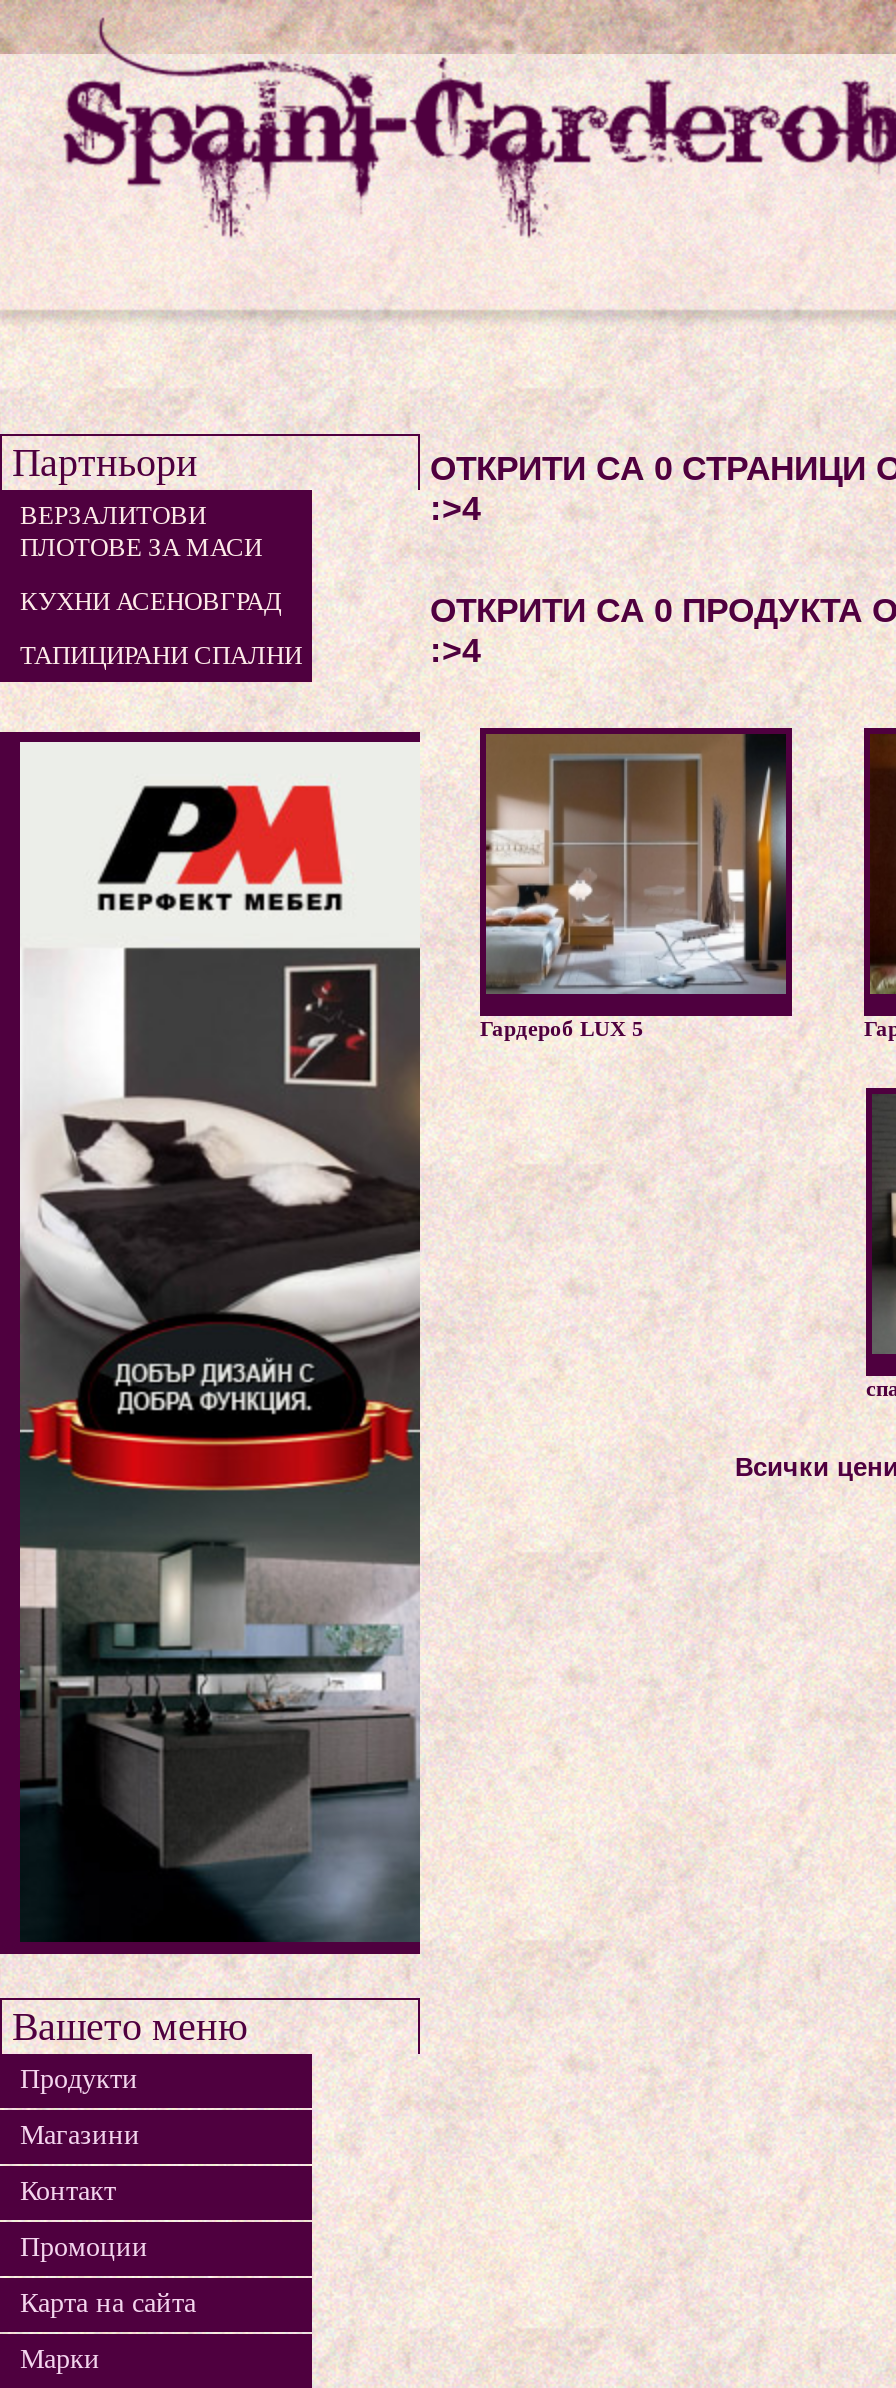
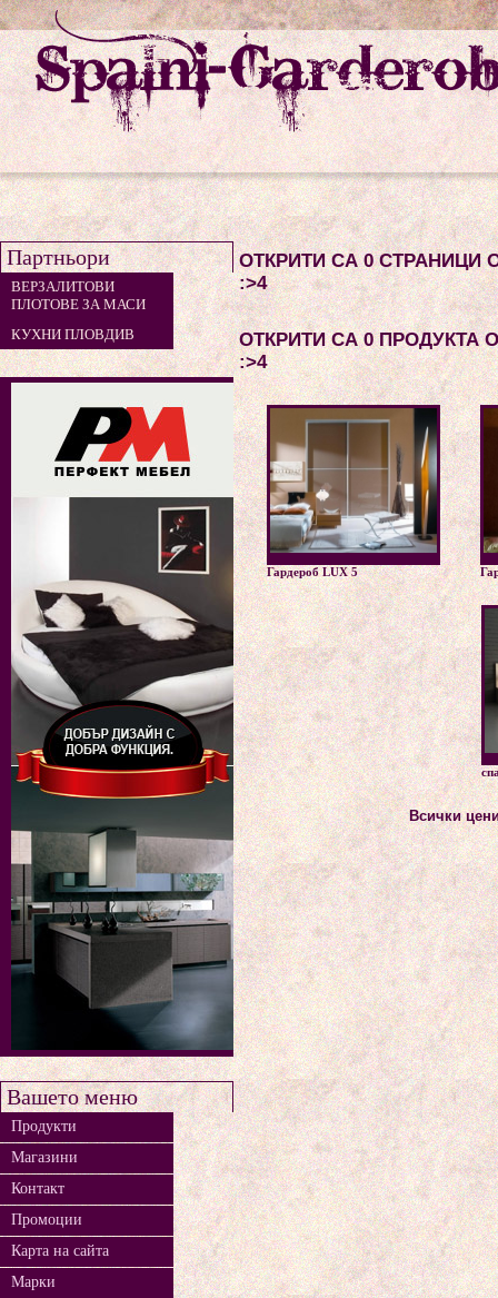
- КУХНИ АСЕНОВГРАД
- ТАПИЦИРАНИ СПАЛНИ
+ КУХНИ ПЛОВДИВ

- [image]
+ [image]
